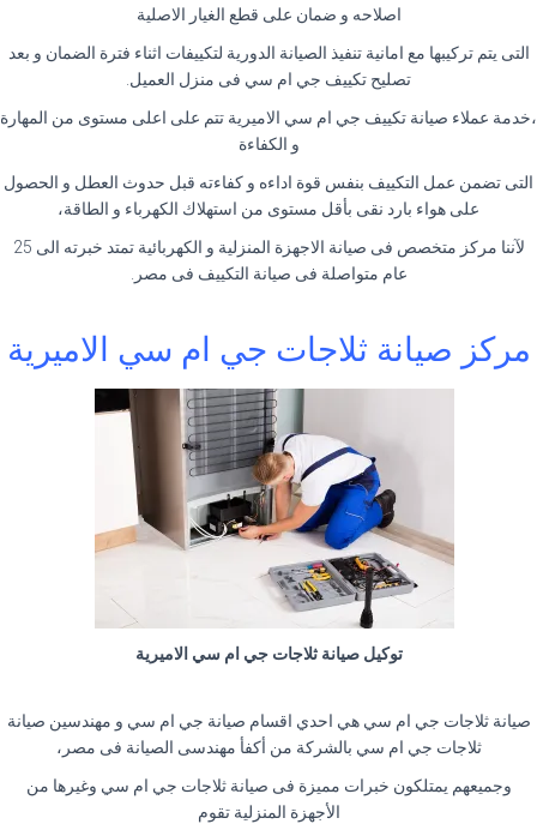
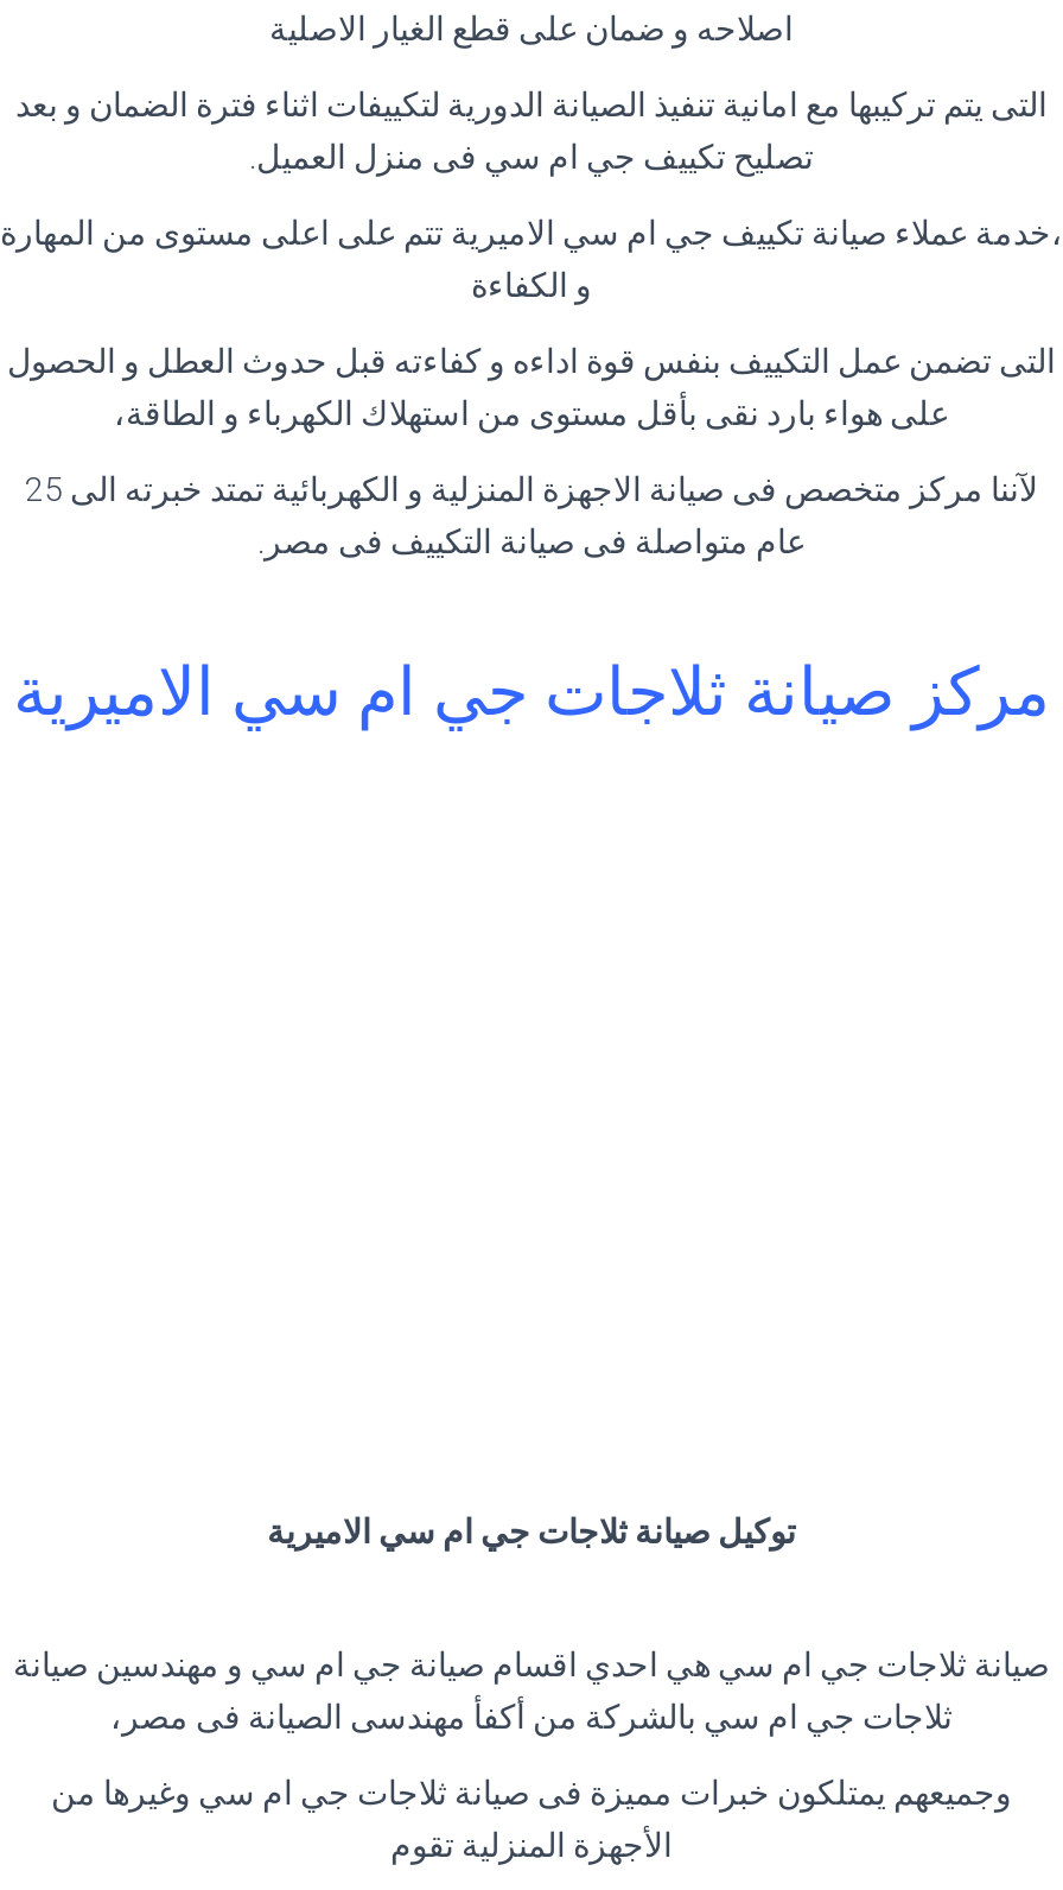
- [image]
